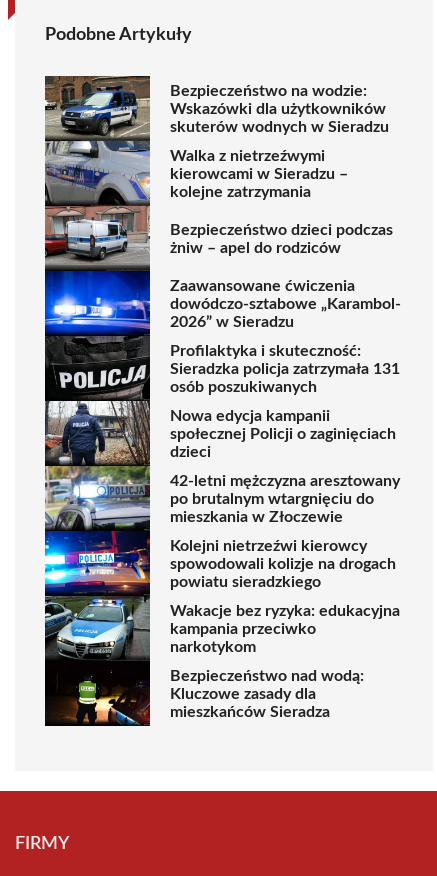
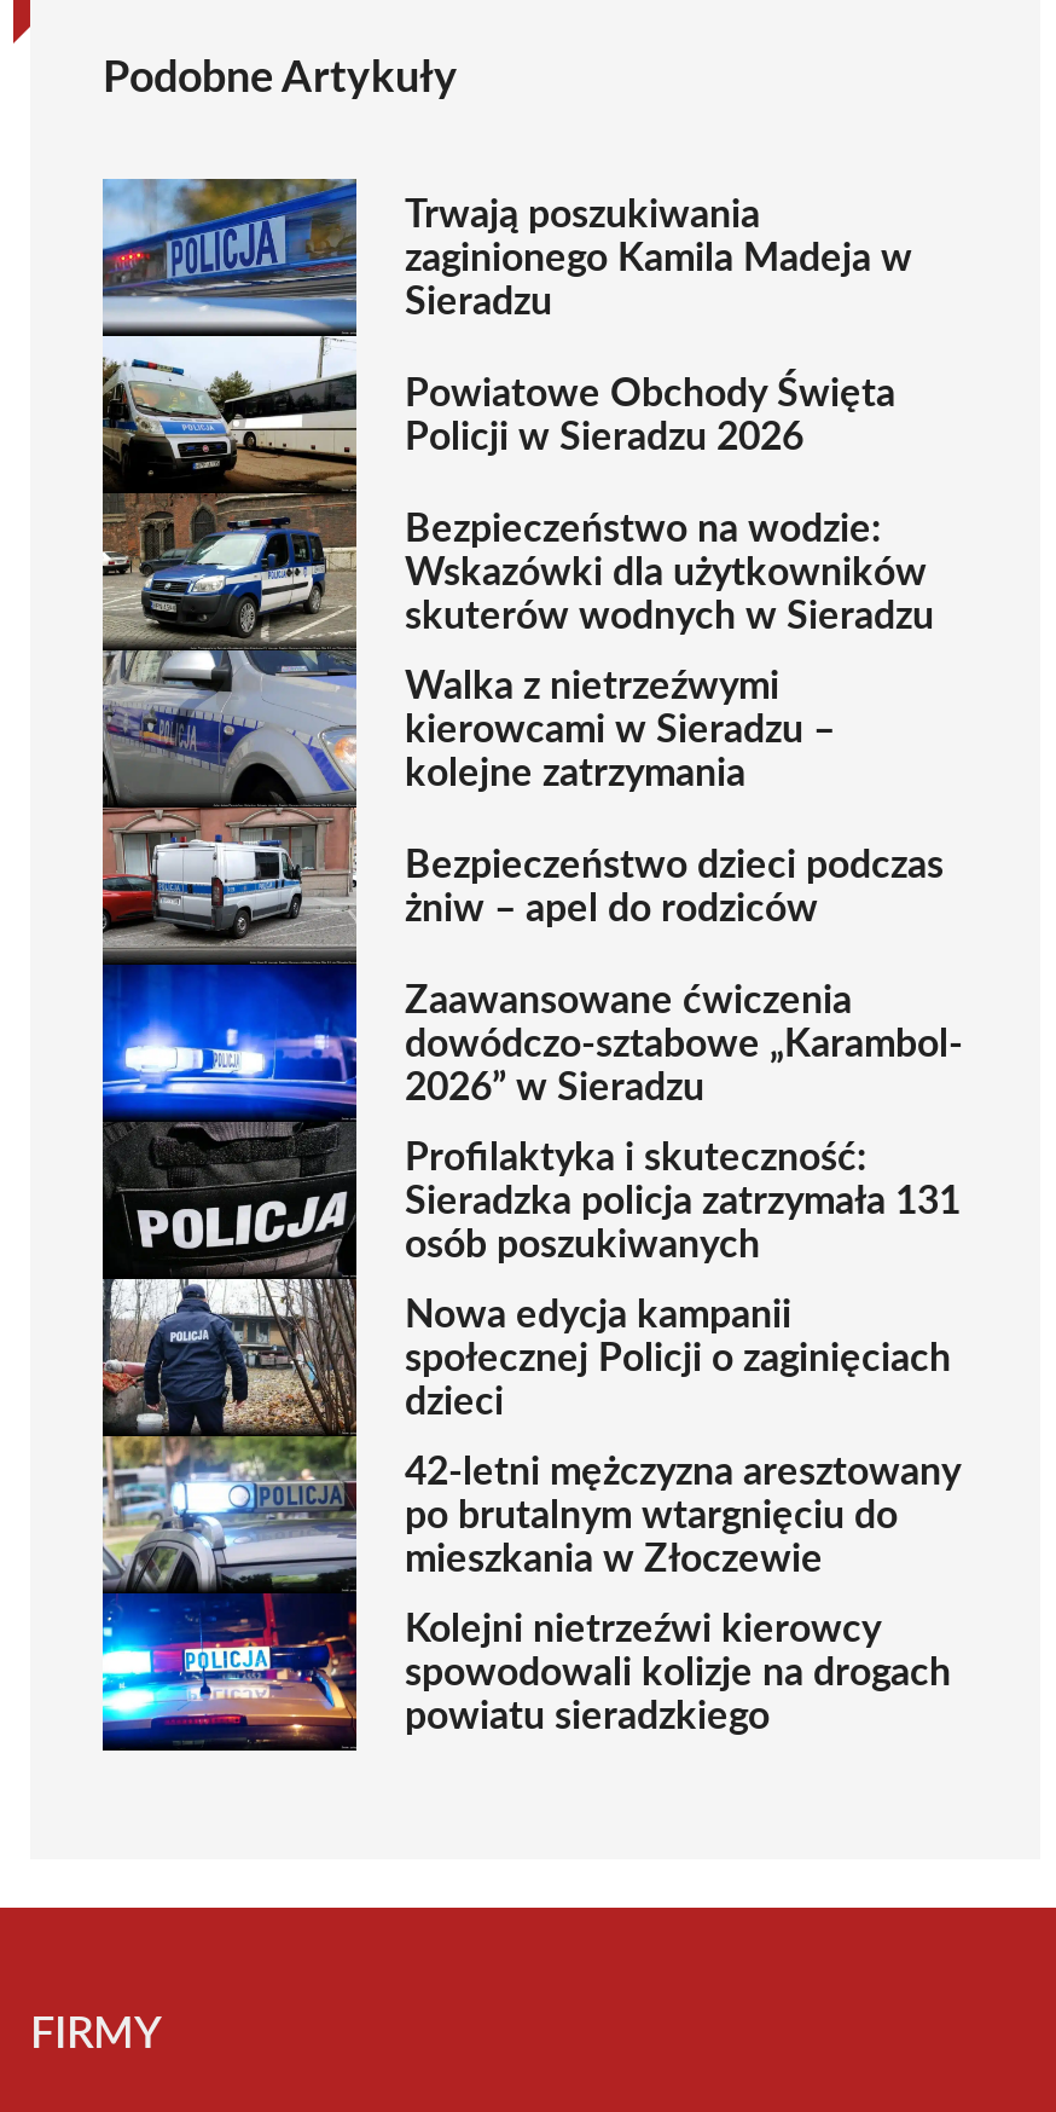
+ [image]
+ Trwają poszukiwania
+ zaginionego Kamila Madeja w
+ Sieradzu
+ Powiatowe Obchody Święta
+ Policji w Sieradzu 2026

moved down: Bezpieczeństwo na wodzie: | Wskazówki dla użytkowników | skuterów wodnych w Sieradzu | ... | spowodowali kolizje na drogach | powiatu sieradzkiego

- [image]
- Wakacje bez ryzyka: edukacyjna
- kampania przeciwko
- narkotykom
- Bezpieczeństwo nad wodą:
- Kluczowe zasady dla
- mieszkańców Sieradza
